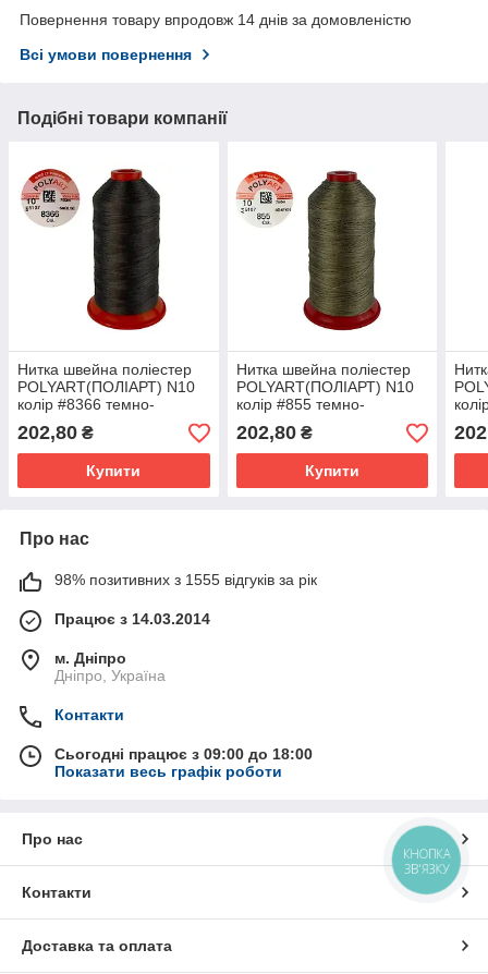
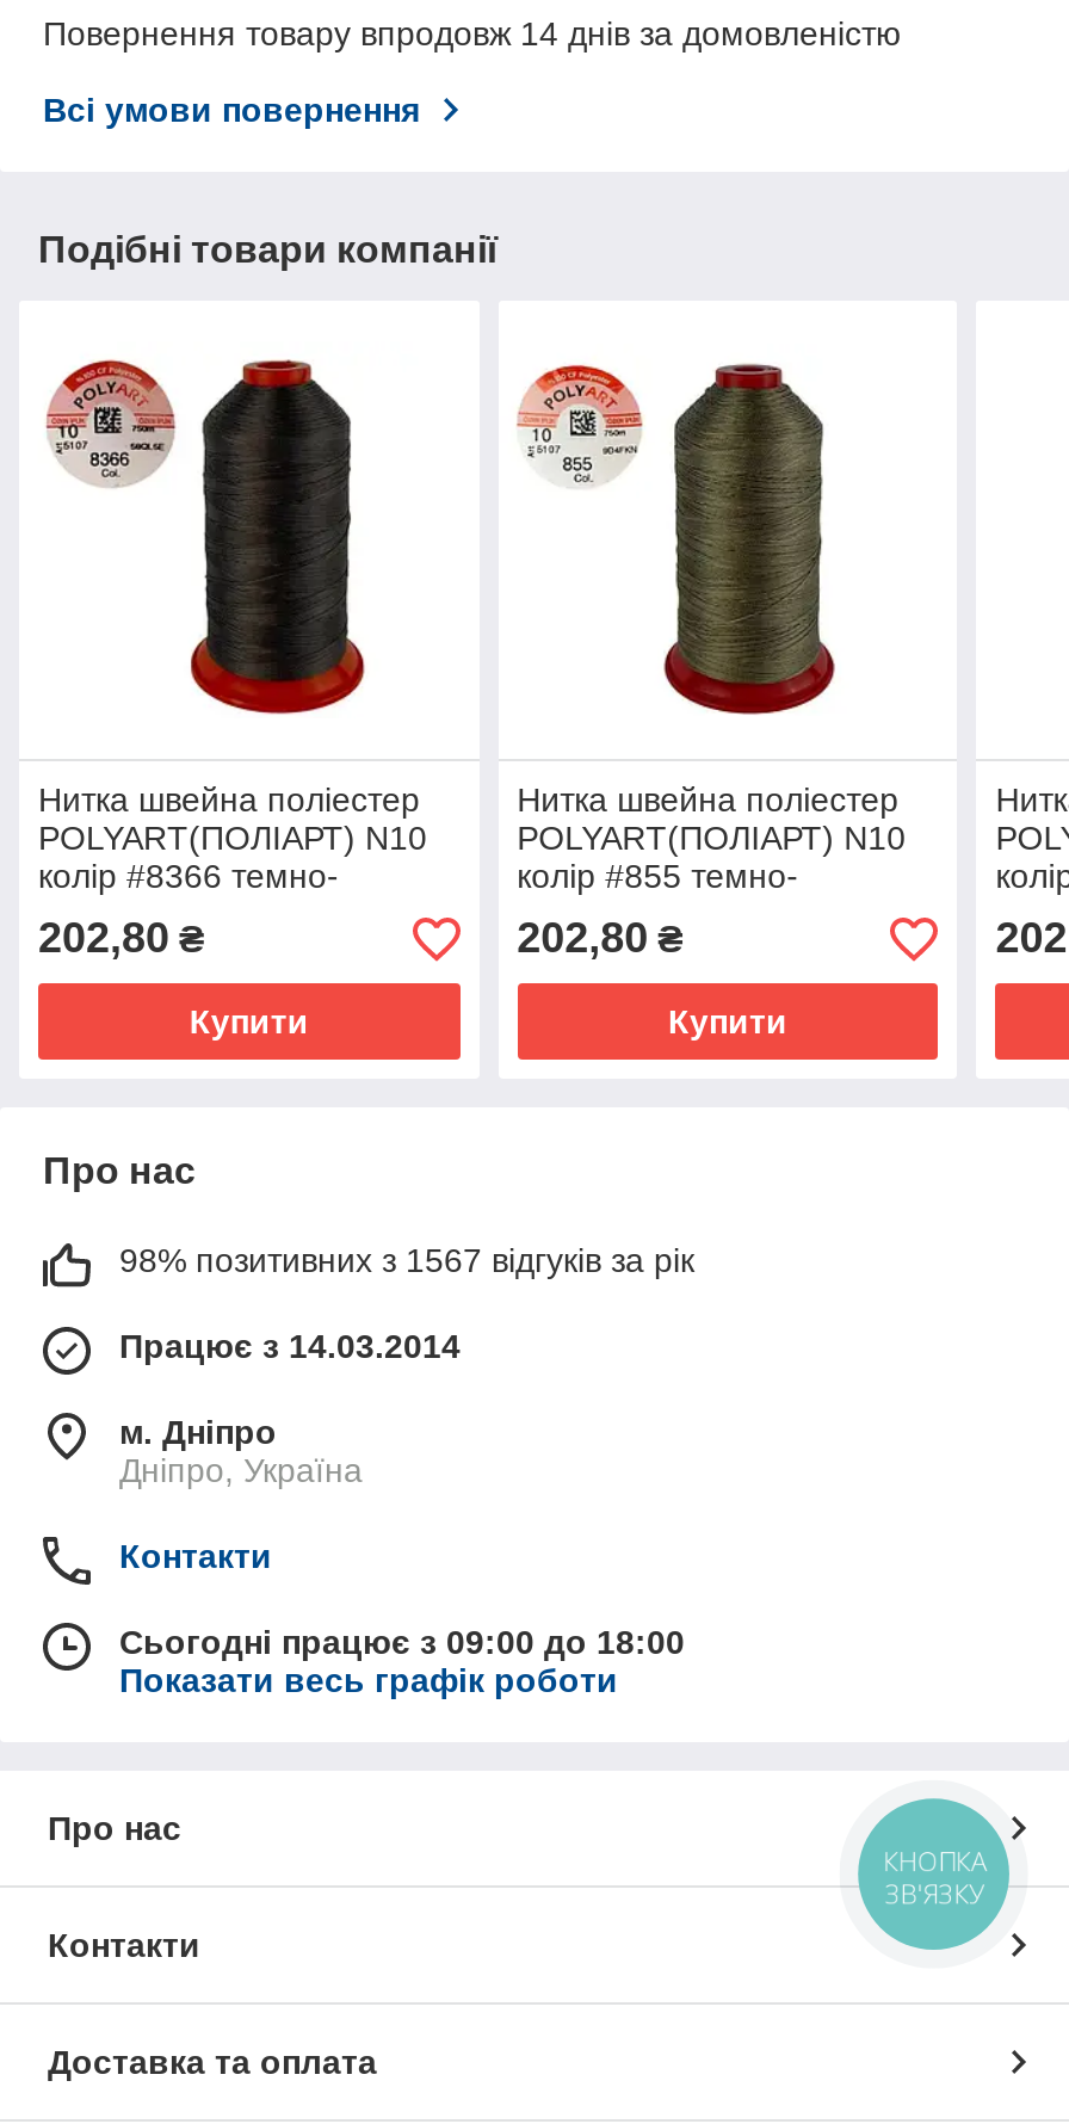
- 98% позитивних з 1555 відгуків за рік
+ 98% позитивних з 1567 відгуків за рік
